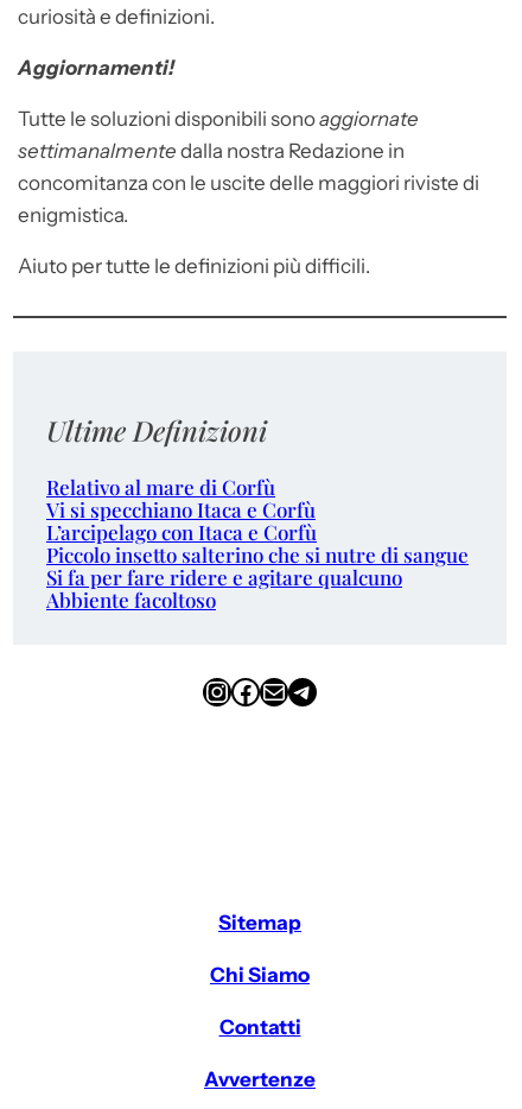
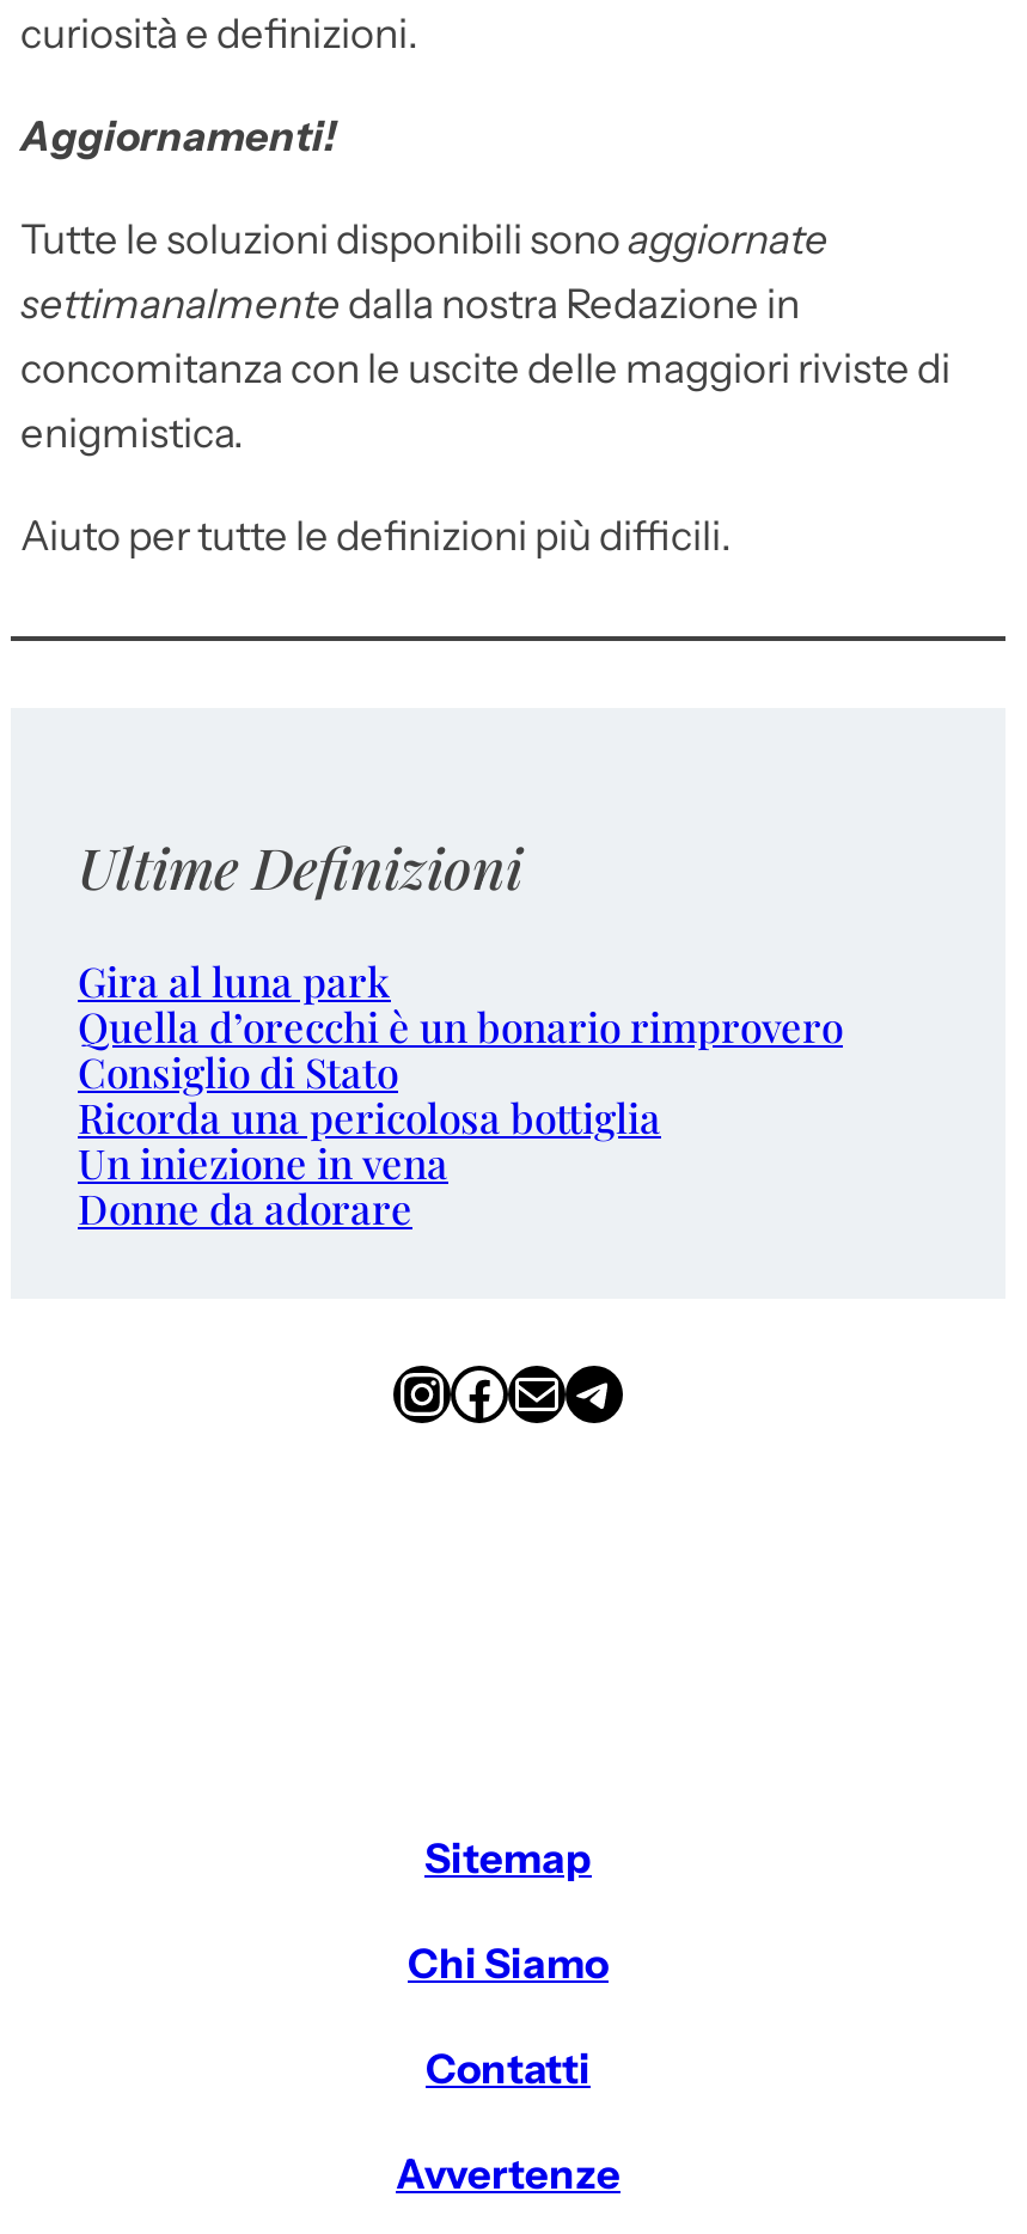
- Relativo al mare di Corfù
- Vi si specchiano Itaca e Corfù
- L’arcipelago con Itaca e Corfù
- Piccolo insetto salterino che si nutre di sangue
- Si fa per fare ridere e agitare qualcuno
- Abbiente facoltoso
+ Gira al luna park
+ Quella d’orecchi è un bonario rimprovero
+ Consiglio di Stato
+ Ricorda una pericolosa bottiglia
+ Un iniezione in vena
+ Donne da adorare
